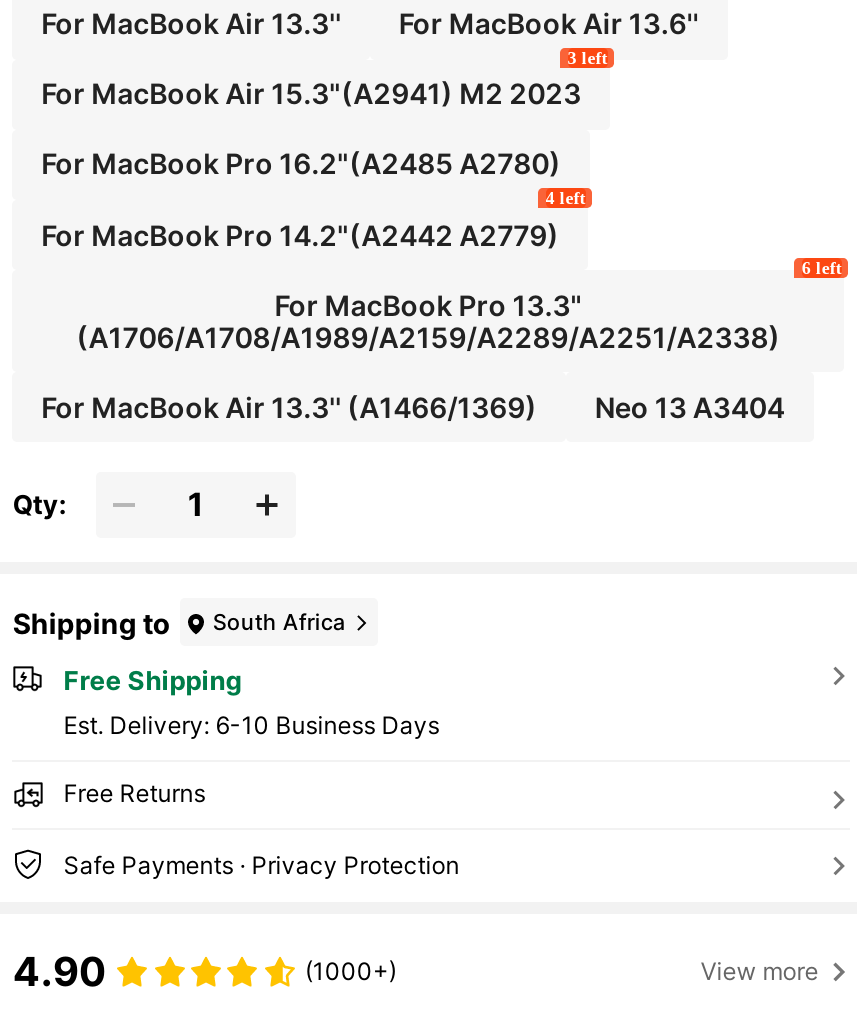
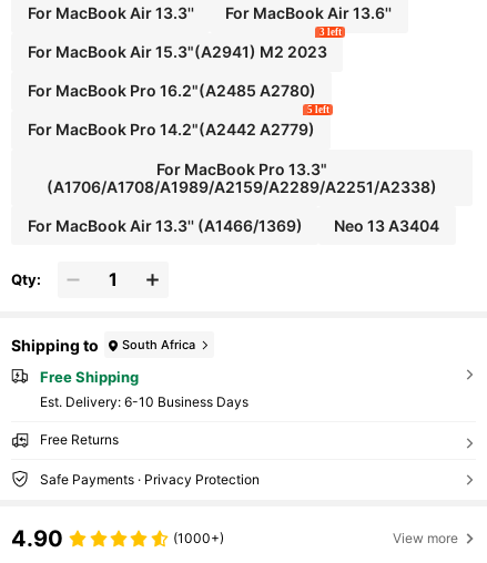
- 4 left
+ 5 left

- 6 left
